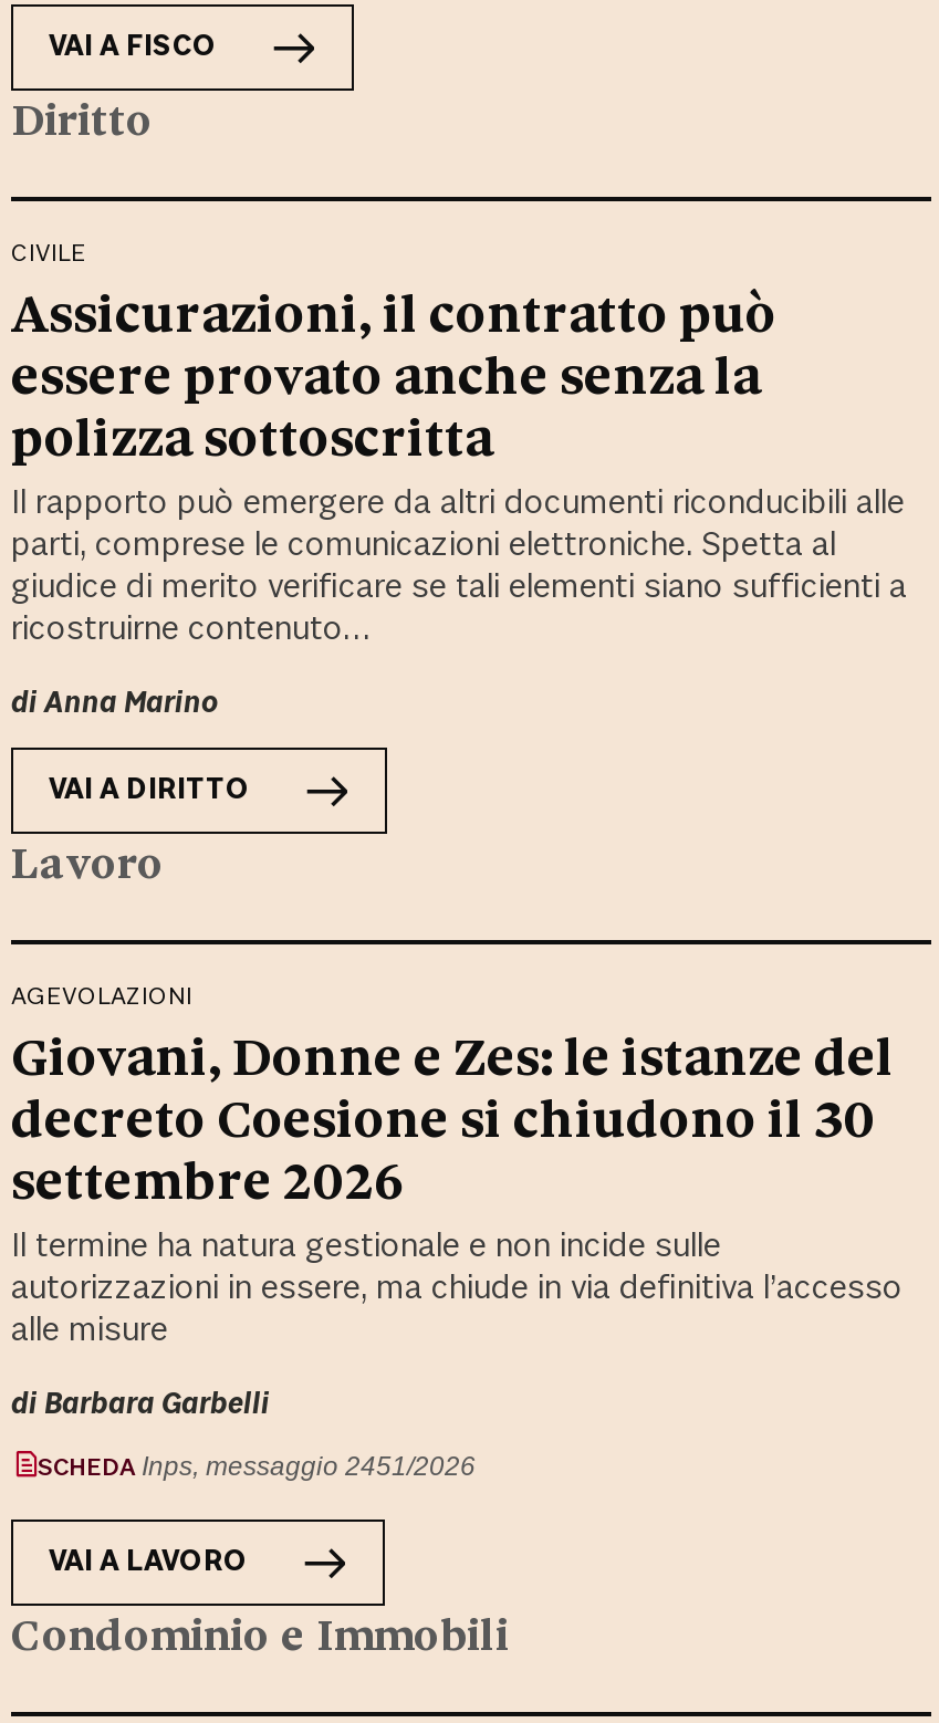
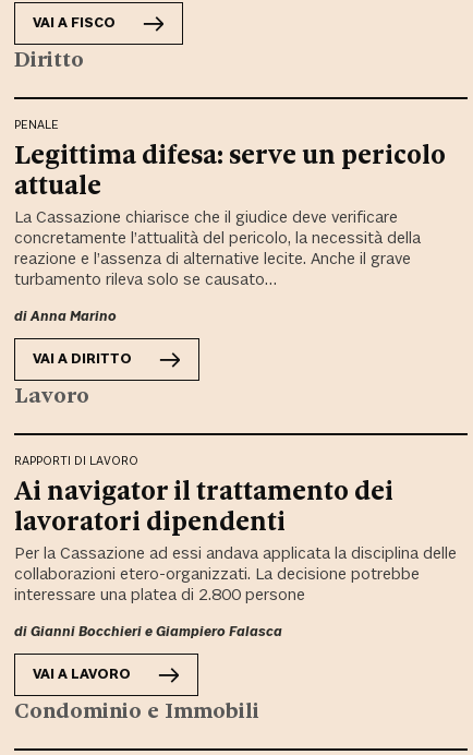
- CIVILE
- Assicurazioni, il contratto può
- essere provato anche senza la
- polizza sottoscritta
- Il rapporto può emergere da altri documenti riconducibili alle
- parti, comprese le comunicazioni elettroniche. Spetta al
- giudice di merito verificare se tali elementi siano sufficienti a
- ricostruirne contenuto…
+ PENALE
+ Legittima difesa: serve un pericolo
+ attuale
+ La Cassazione chiarisce che il giudice deve verificare
+ concretamente l’attualità del pericolo, la necessità della
+ reazione e l’assenza di alternative lecite. Anche il grave
+ turbamento rileva solo se causato…

- AGEVOLAZIONI
- Giovani, Donne e Zes: le istanze del
- decreto Coesione si chiudono il 30
- settembre 2026
- Il termine ha natura gestionale e non incide sulle
- autorizzazioni in essere, ma chiude in via definitiva l’accesso
- alle misure
- di Barbara Garbelli
- SCHEDA Inps, messaggio 2451/2026
+ RAPPORTI DI LAVORO
+ Ai navigator il trattamento dei
+ lavoratori dipendenti
+ Per la Cassazione ad essi andava applicata la disciplina delle
+ collaborazioni etero-organizzati. La decisione potrebbe
+ interessare una platea di 2.800 persone
+ di Gianni Bocchieri e Giampiero Falasca
